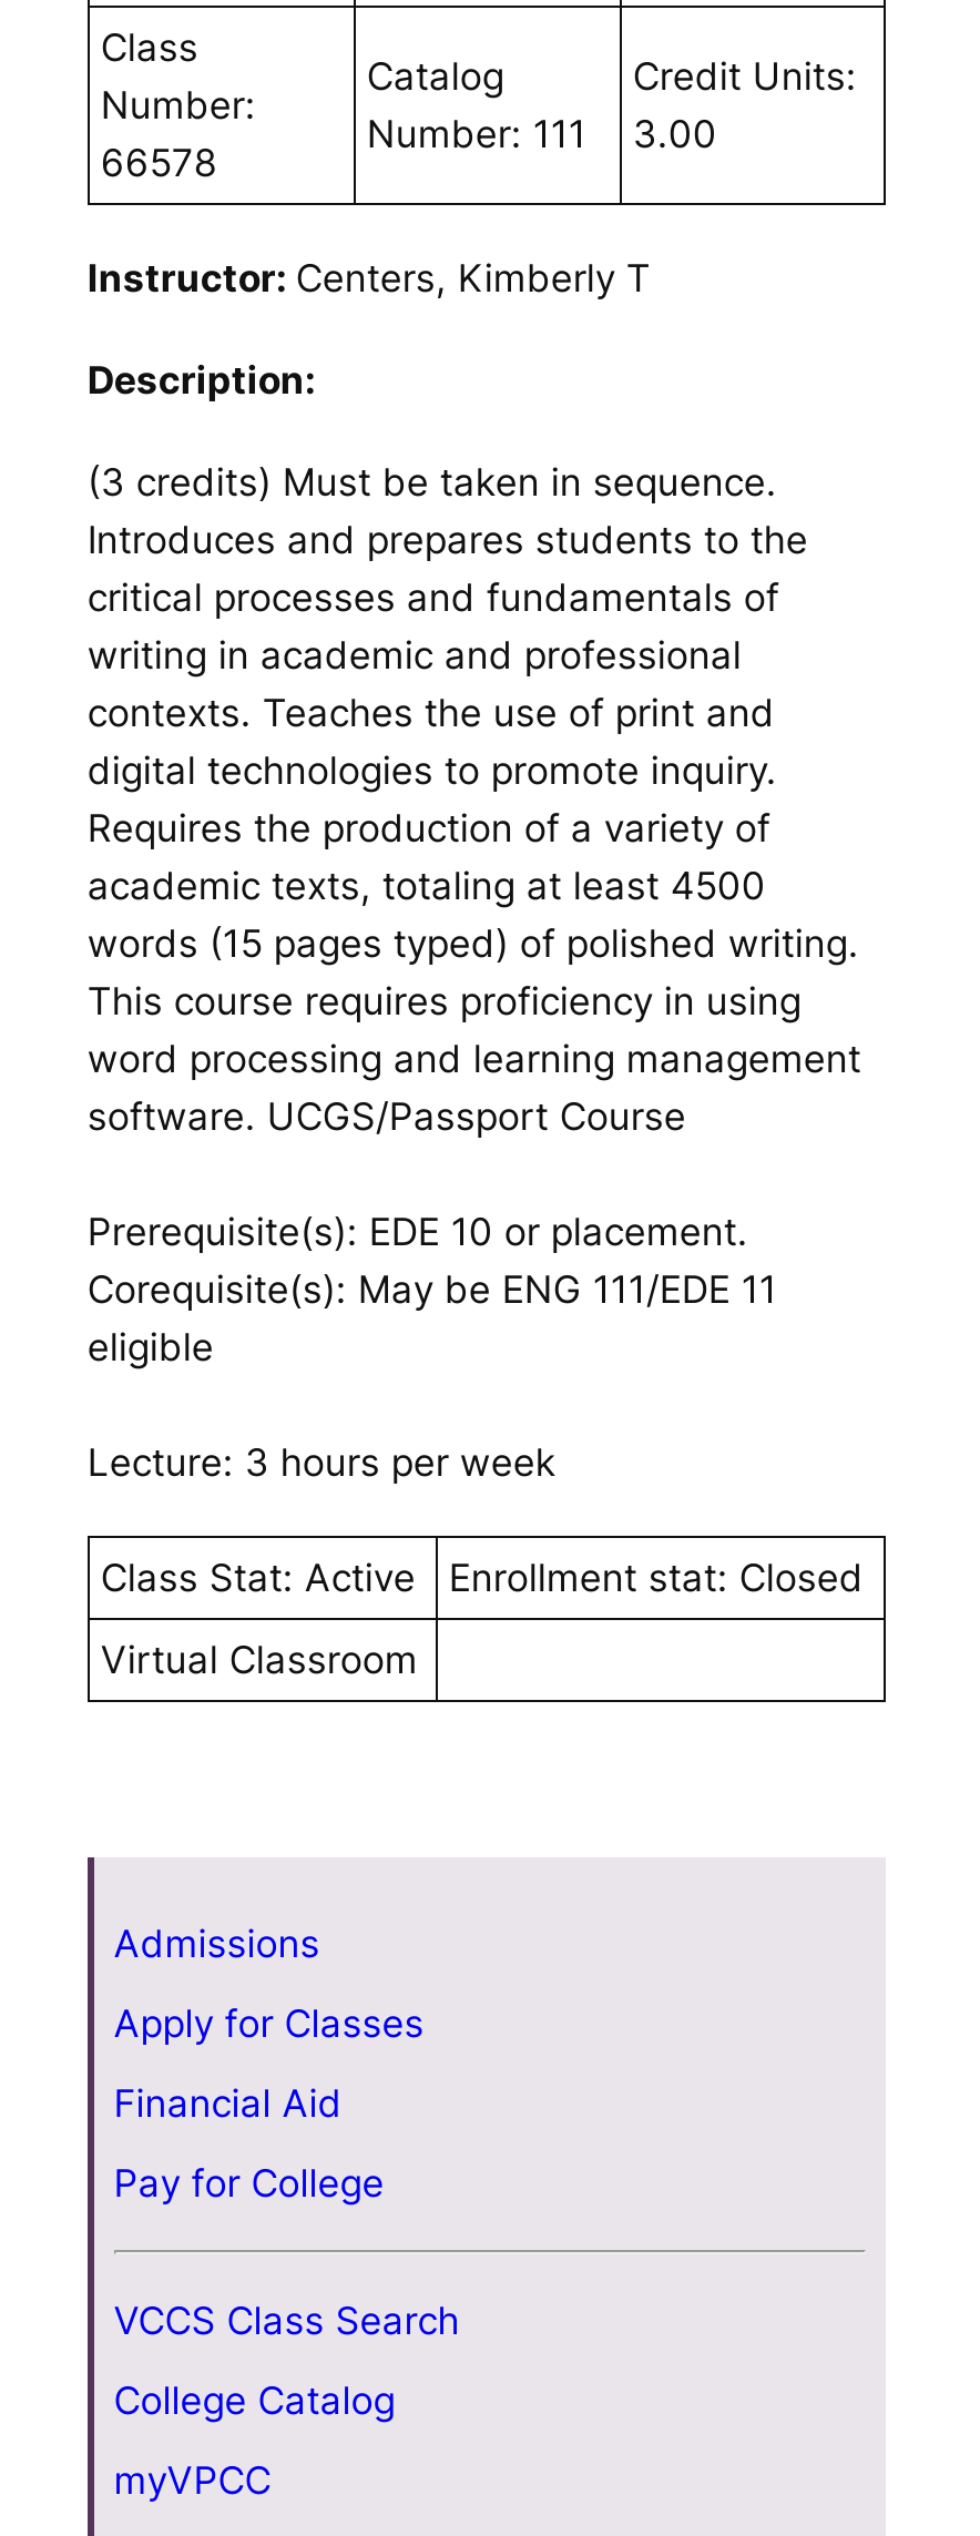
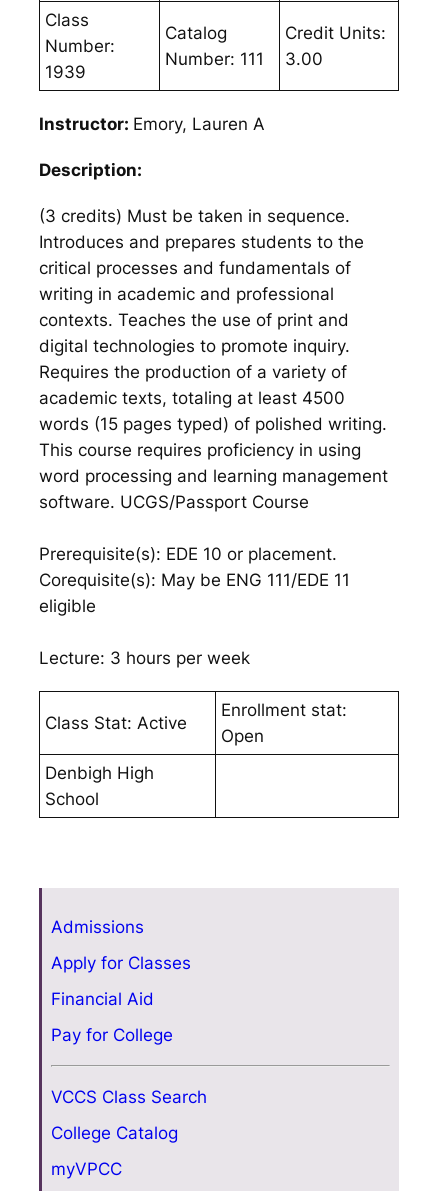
- 66578
+ 1939

- Instructor: Centers, Kimberly T
+ Instructor: Emory, Lauren A

- Enrollment stat: Closed
+ Enrollment stat:
+ Open

- Virtual Classroom
+ Denbigh High
+ School
